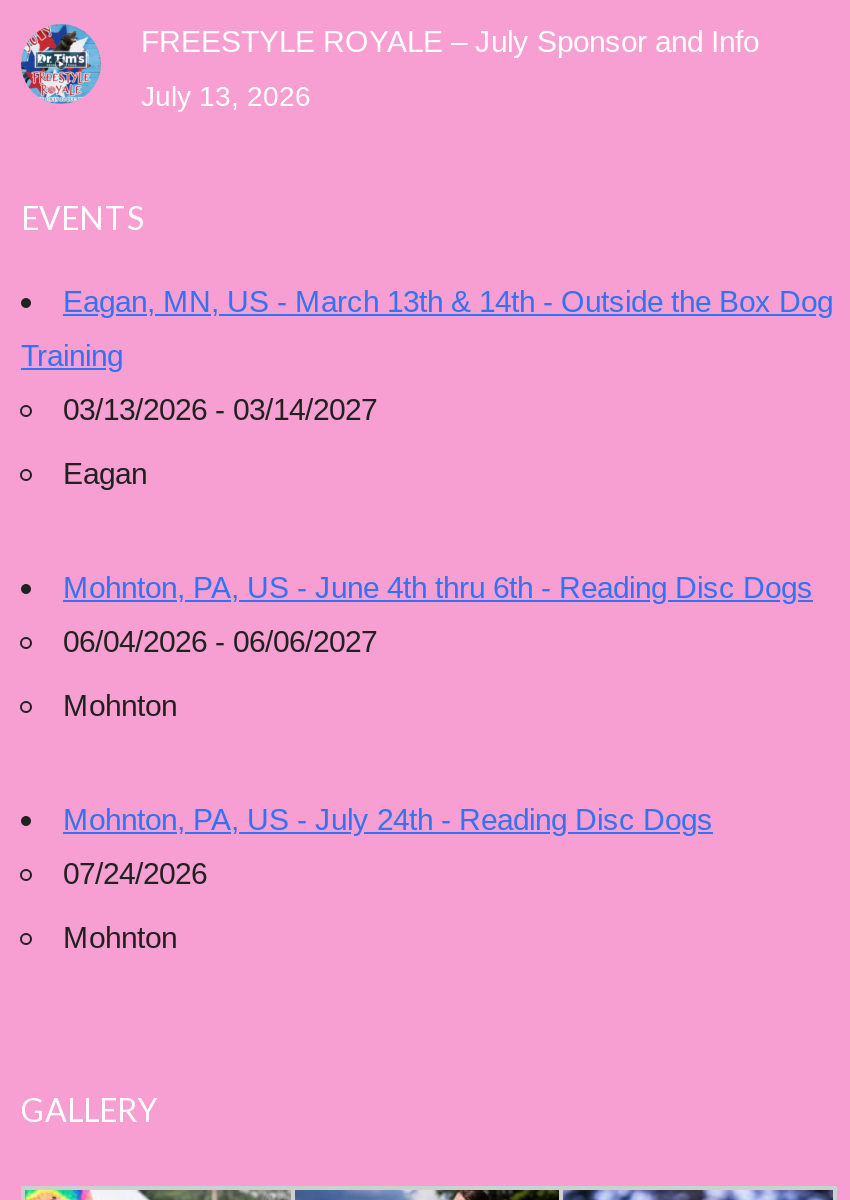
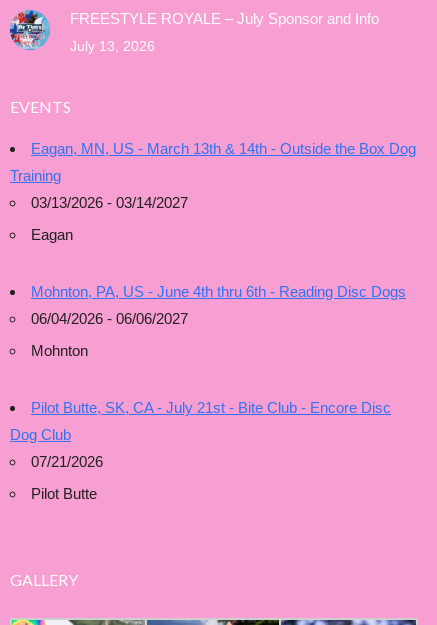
- Mohnton, PA, US - July 24th - Reading Disc Dogs
- 07/24/2026
- Mohnton
+ Pilot Butte, SK, CA - July 21st - Bite Club - Encore Disc
+ Dog Club
+ 07/21/2026
+ Pilot Butte
